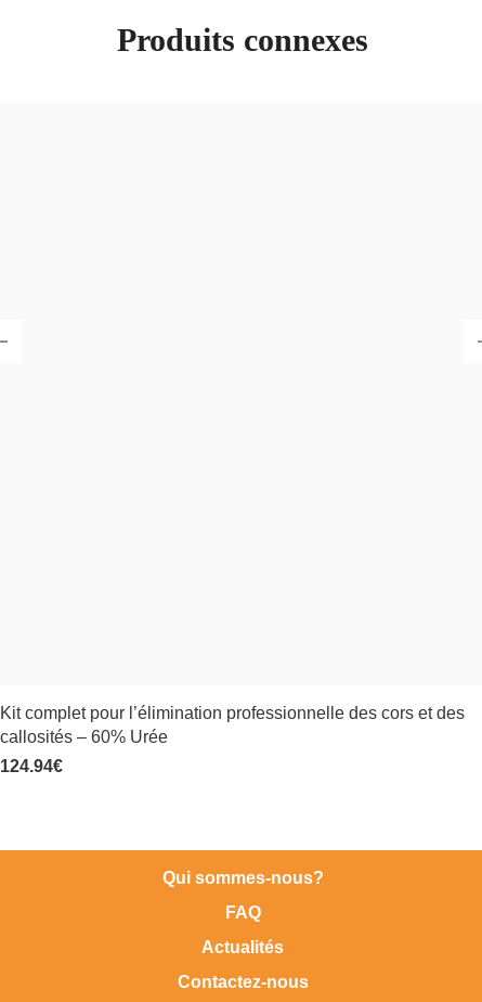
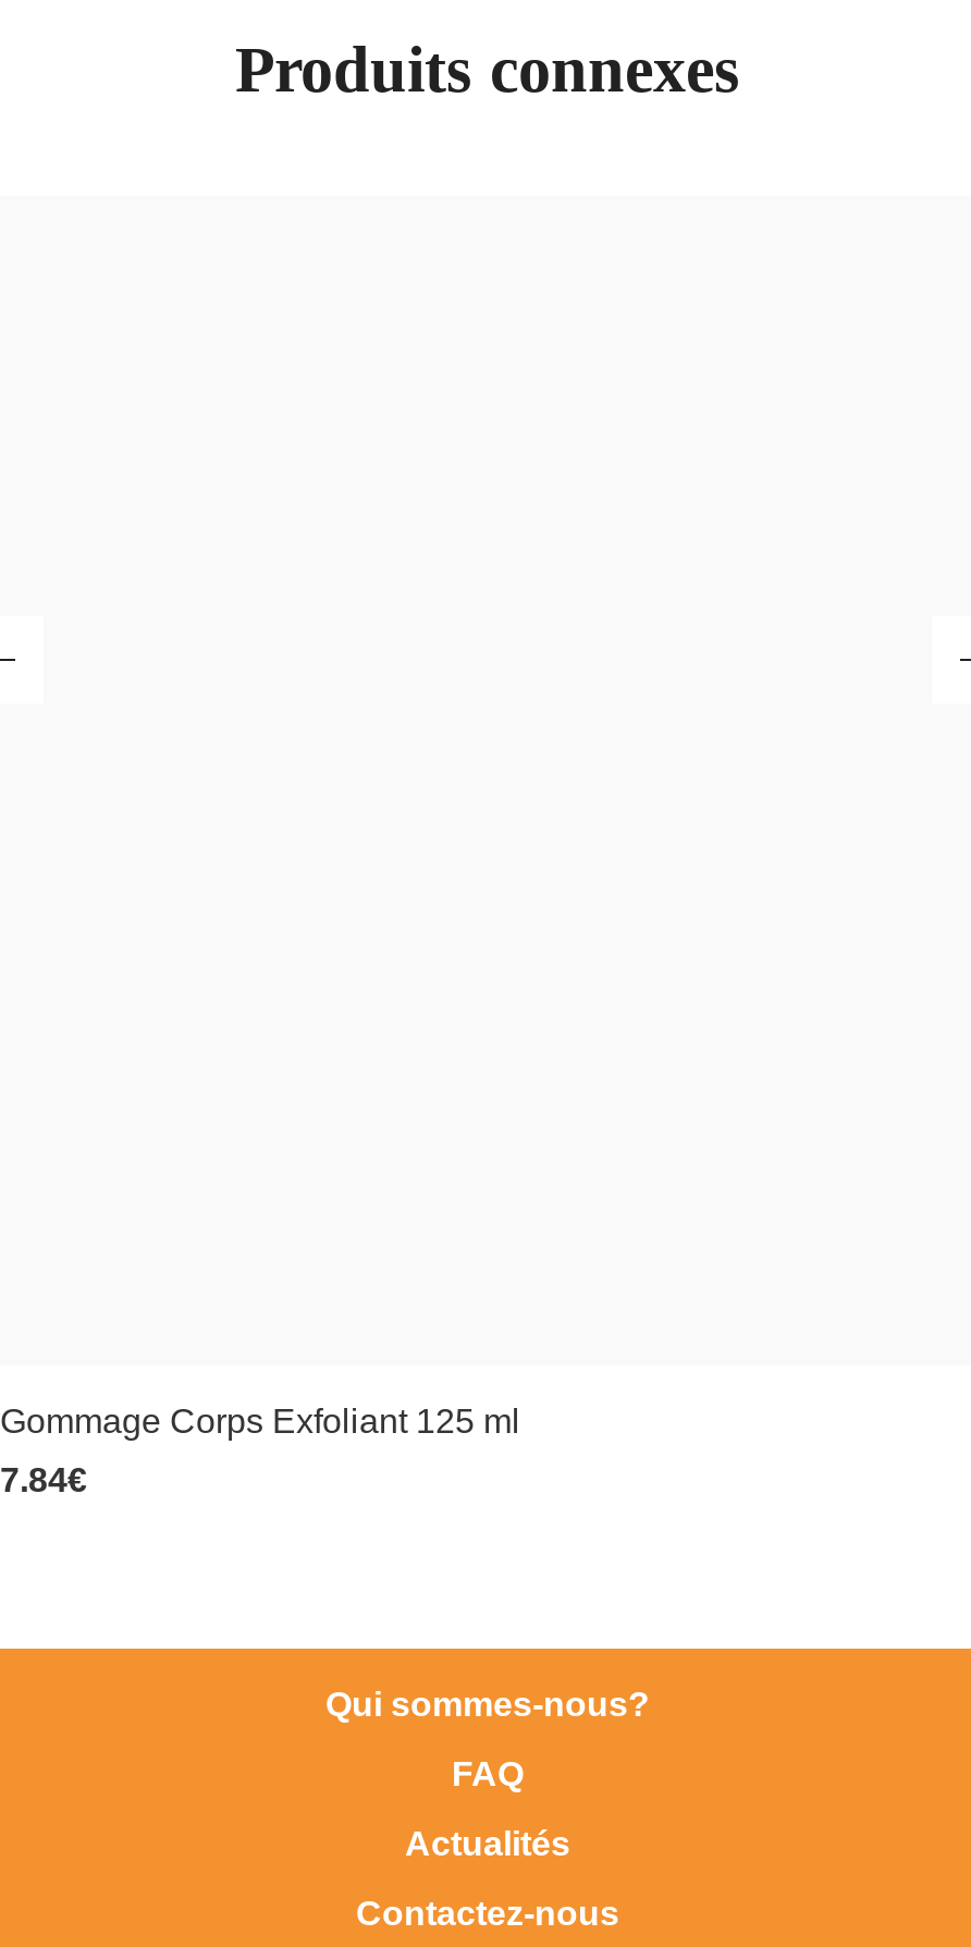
- Kit complet pour l’élimination professionnelle des cors et des
- callosités – 60% Urée
+ Gommage Corps Exfoliant 125 ml

- 124.94€
+ 7.84€
